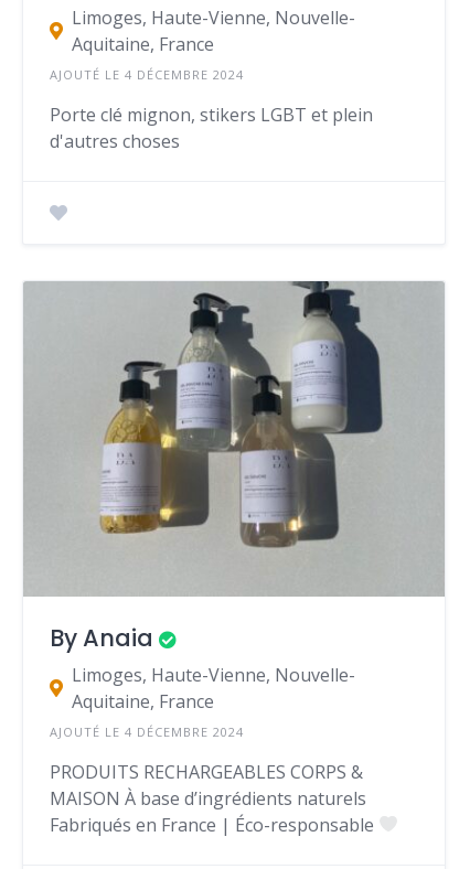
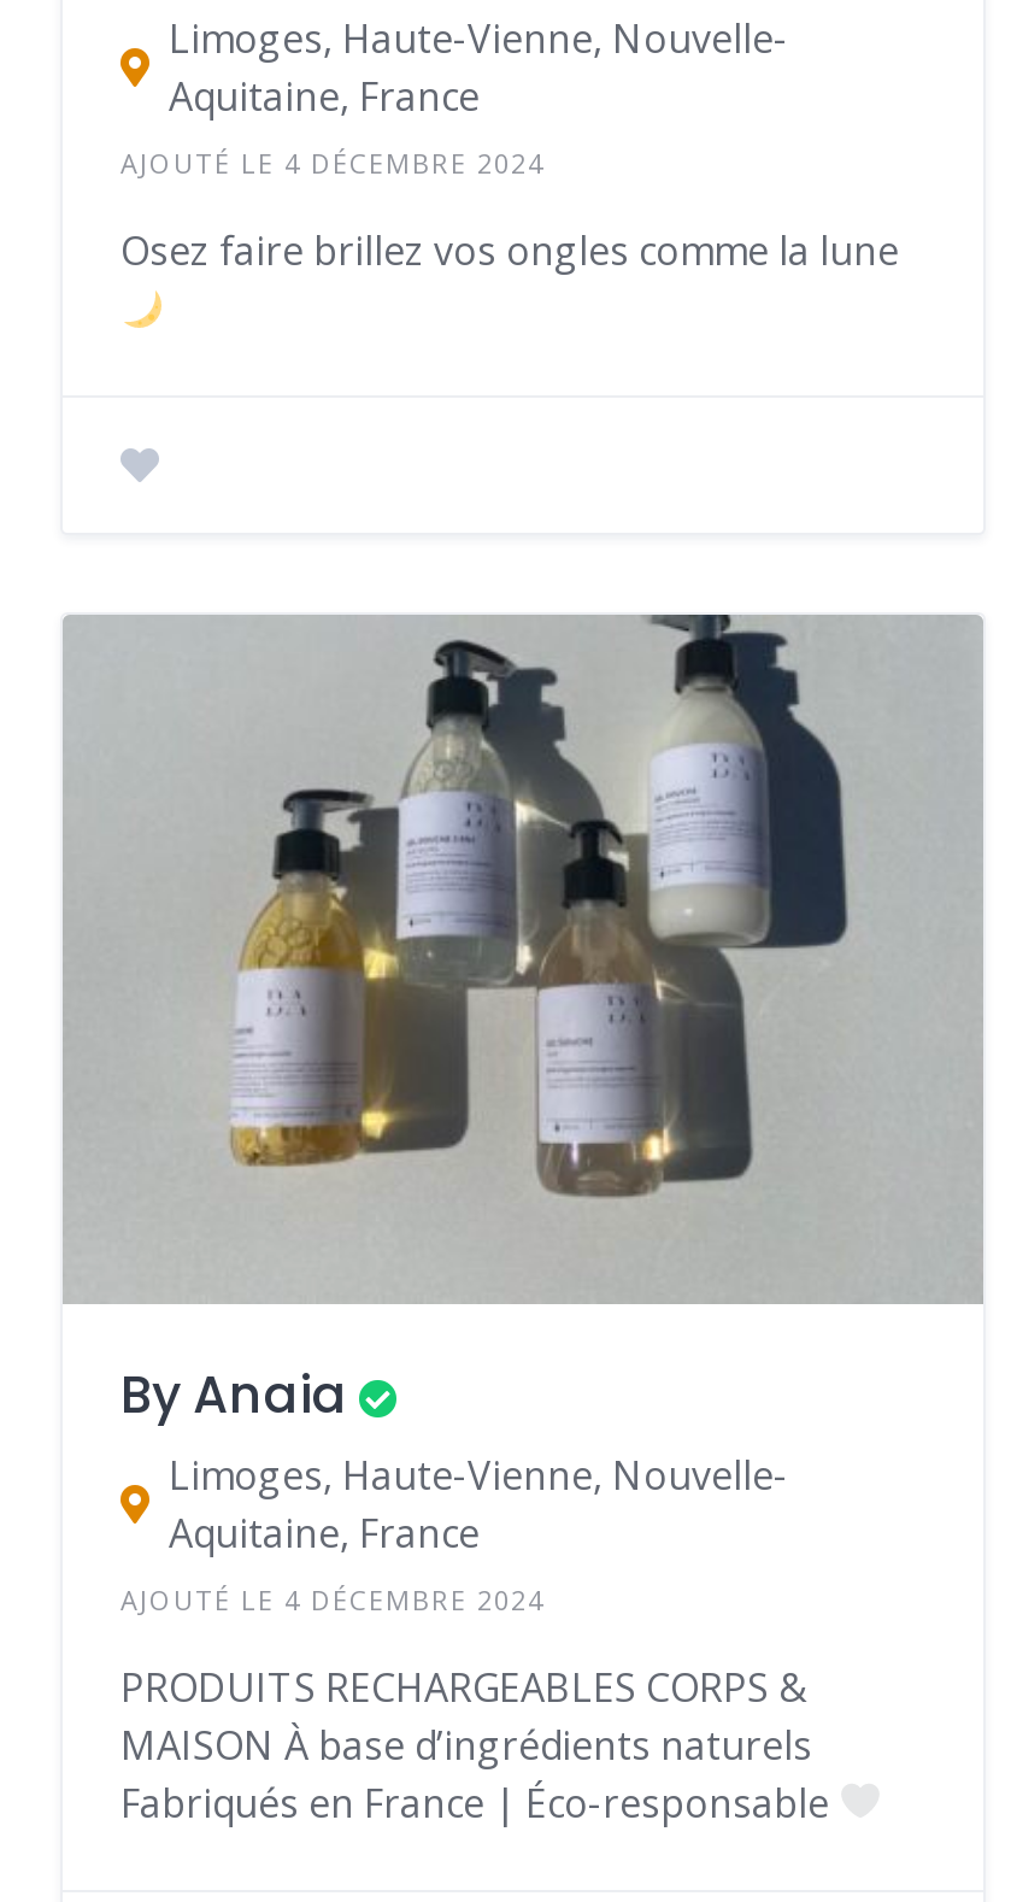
- Porte clé mignon, stikers LGBT et plein
- d'autres choses
+ Osez faire brillez vos ongles comme la lune
